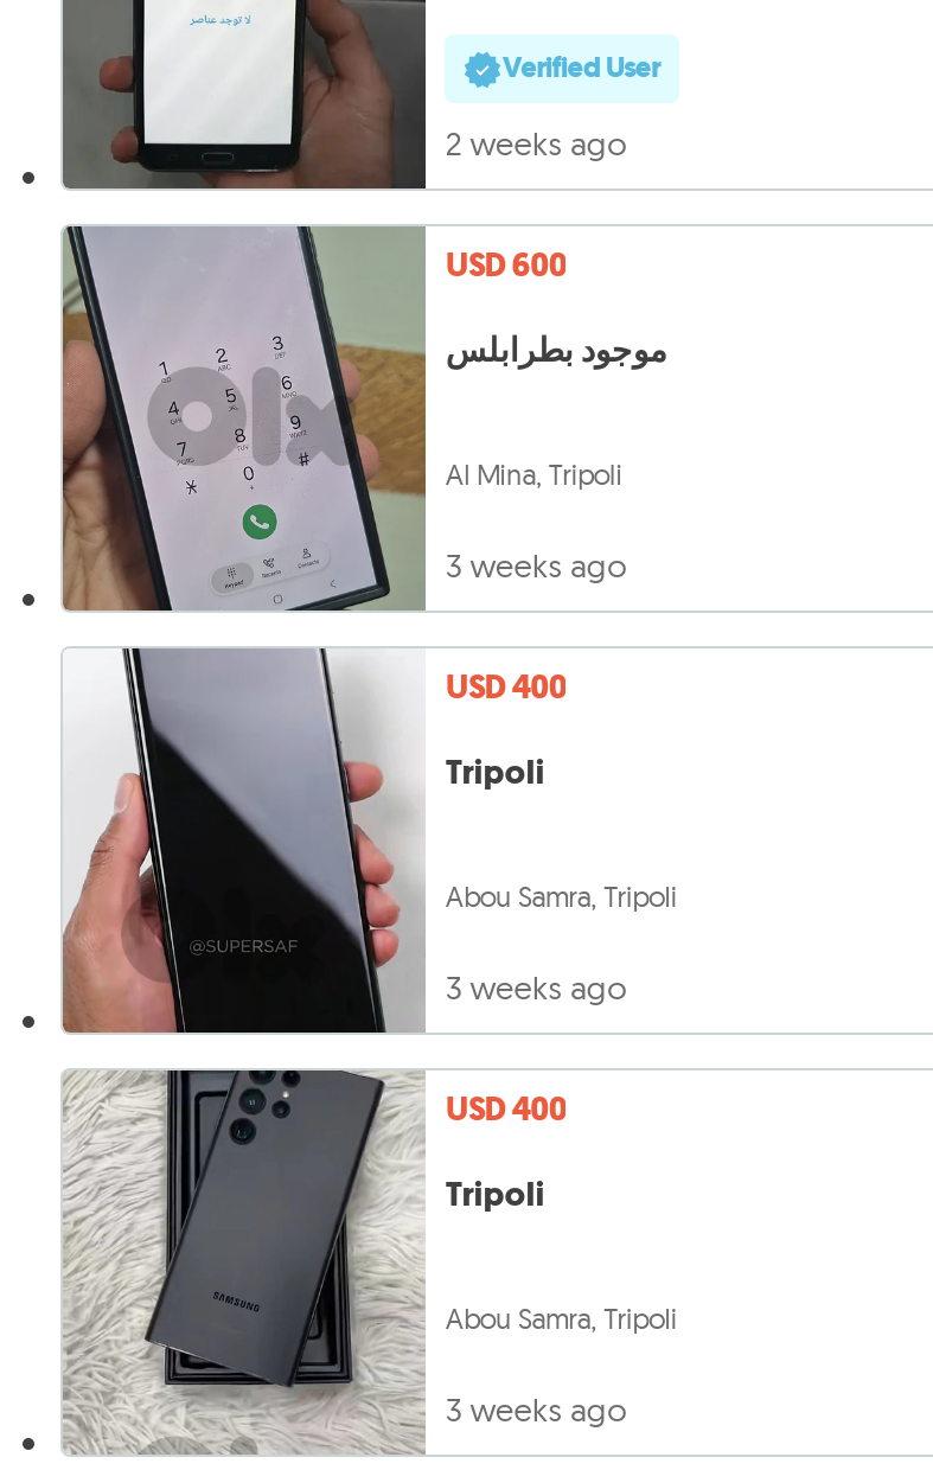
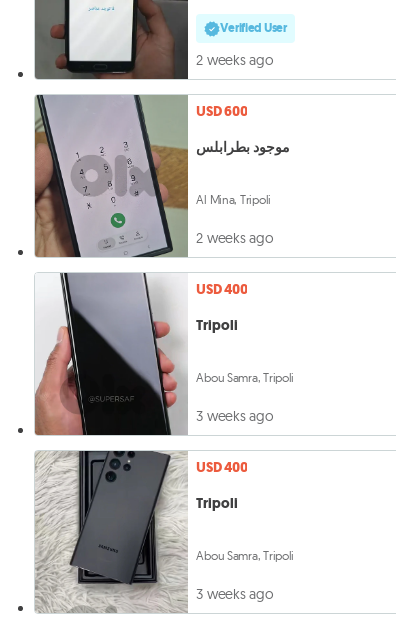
- 3 weeks ago
+ 2 weeks ago
